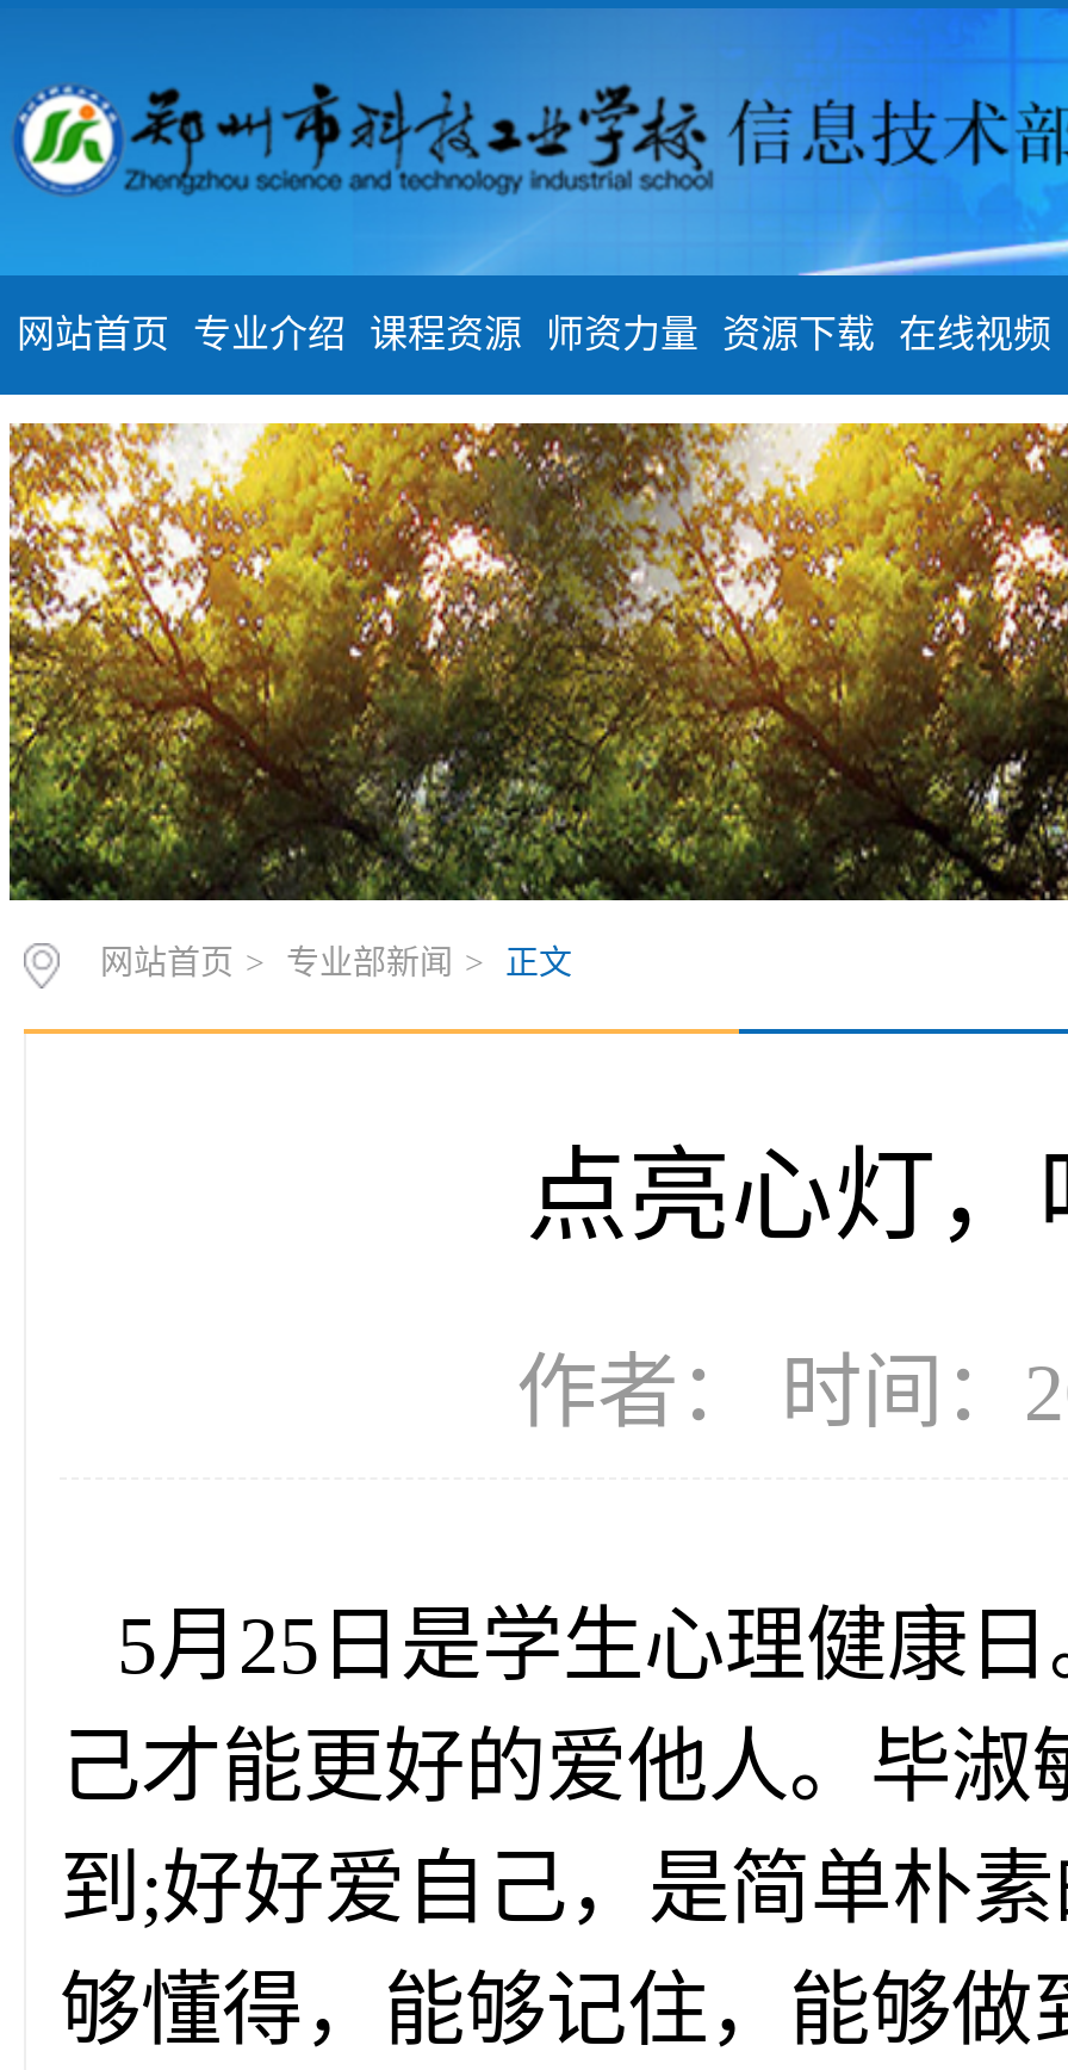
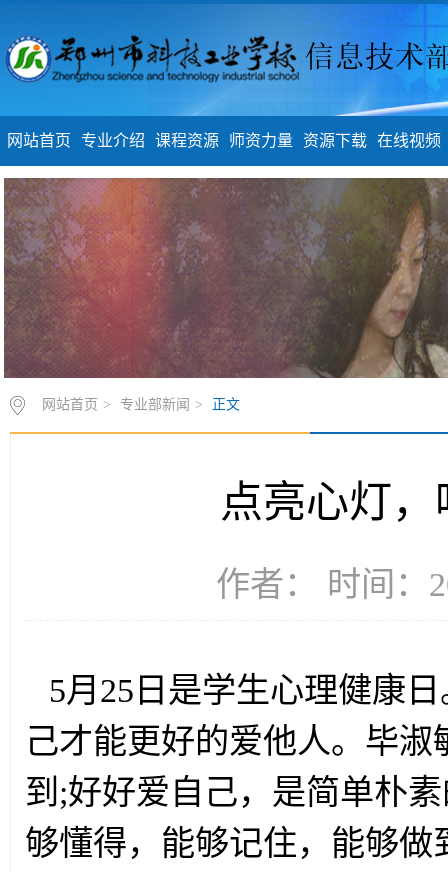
- [image]
+ [image]
